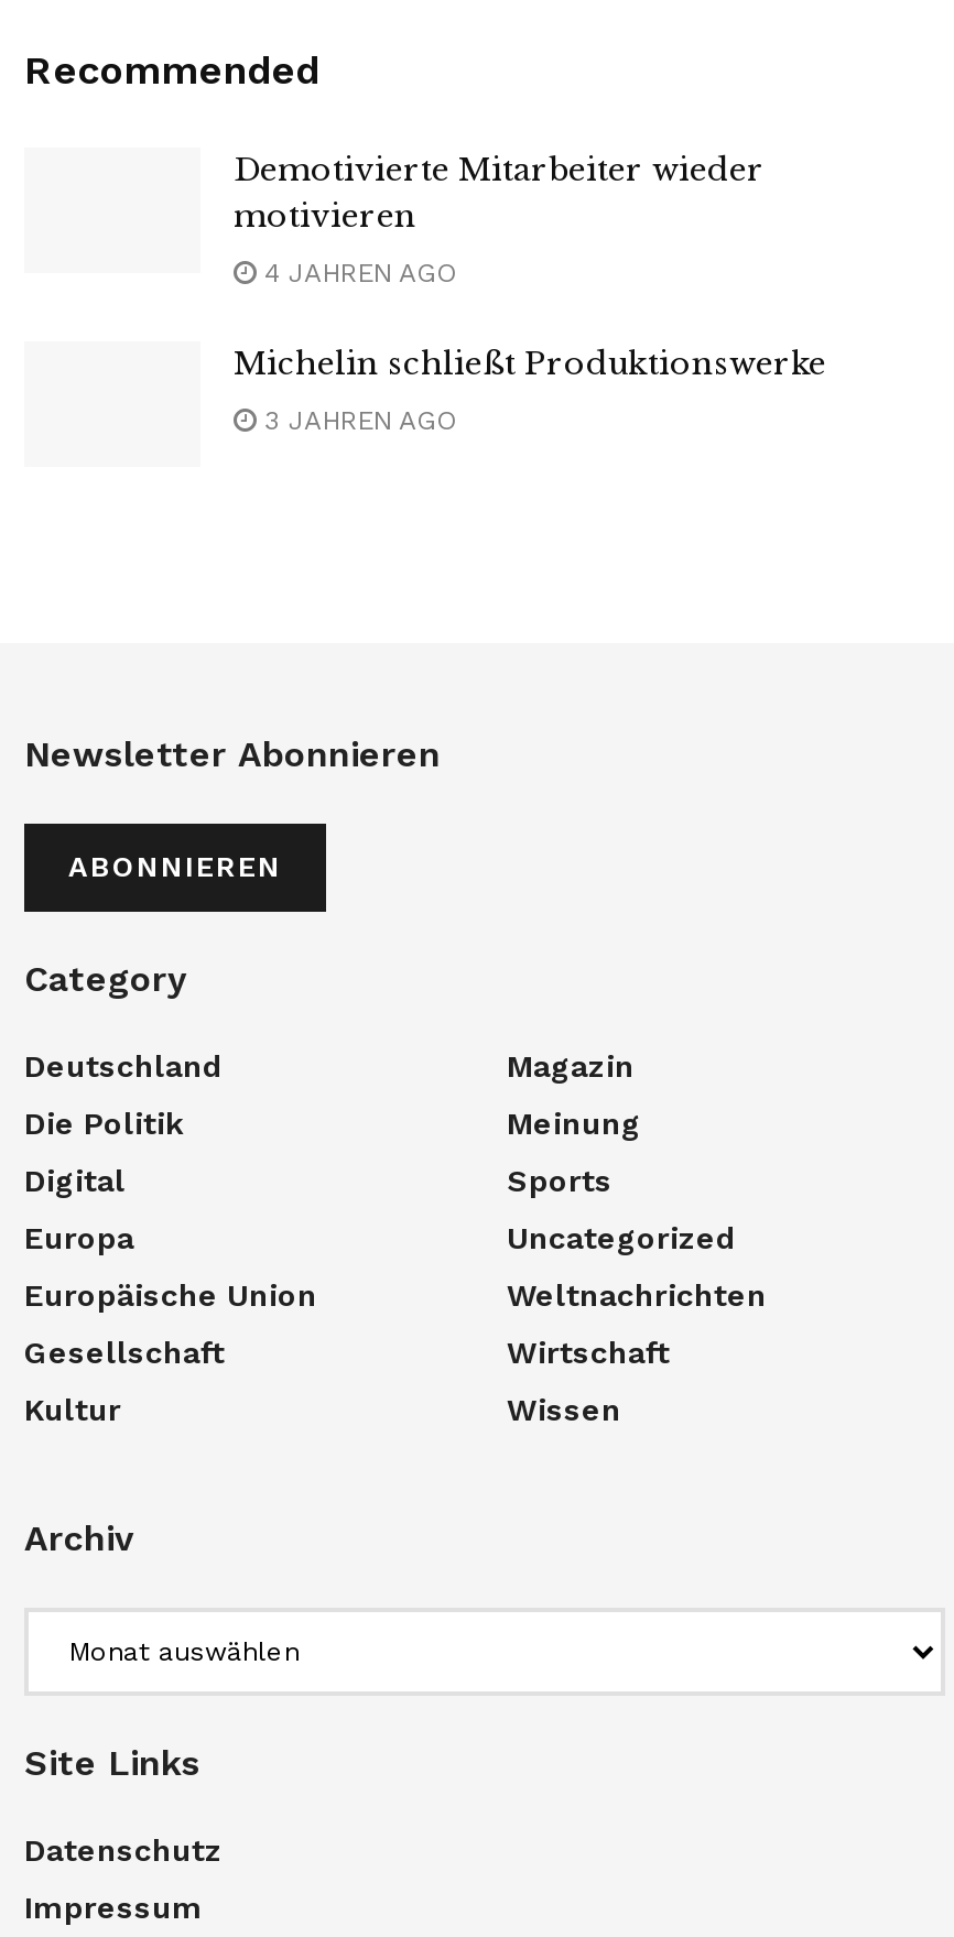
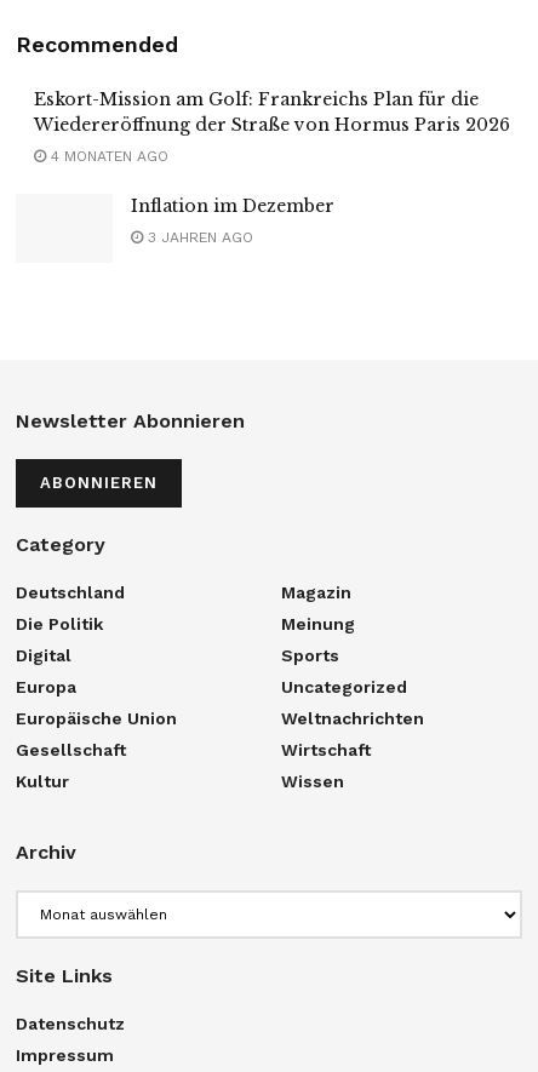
- Demotivierte Mitarbeiter wieder
- motivieren
+ Eskort-Mission am Golf: Frankreichs Plan für die
+ Wiedereröffnung der Straße von Hormus Paris 2026

- 4 JAHREN AGO
+ 4 MONATEN AGO

- Michelin schließt Produktionswerke
+ Inflation im Dezember
